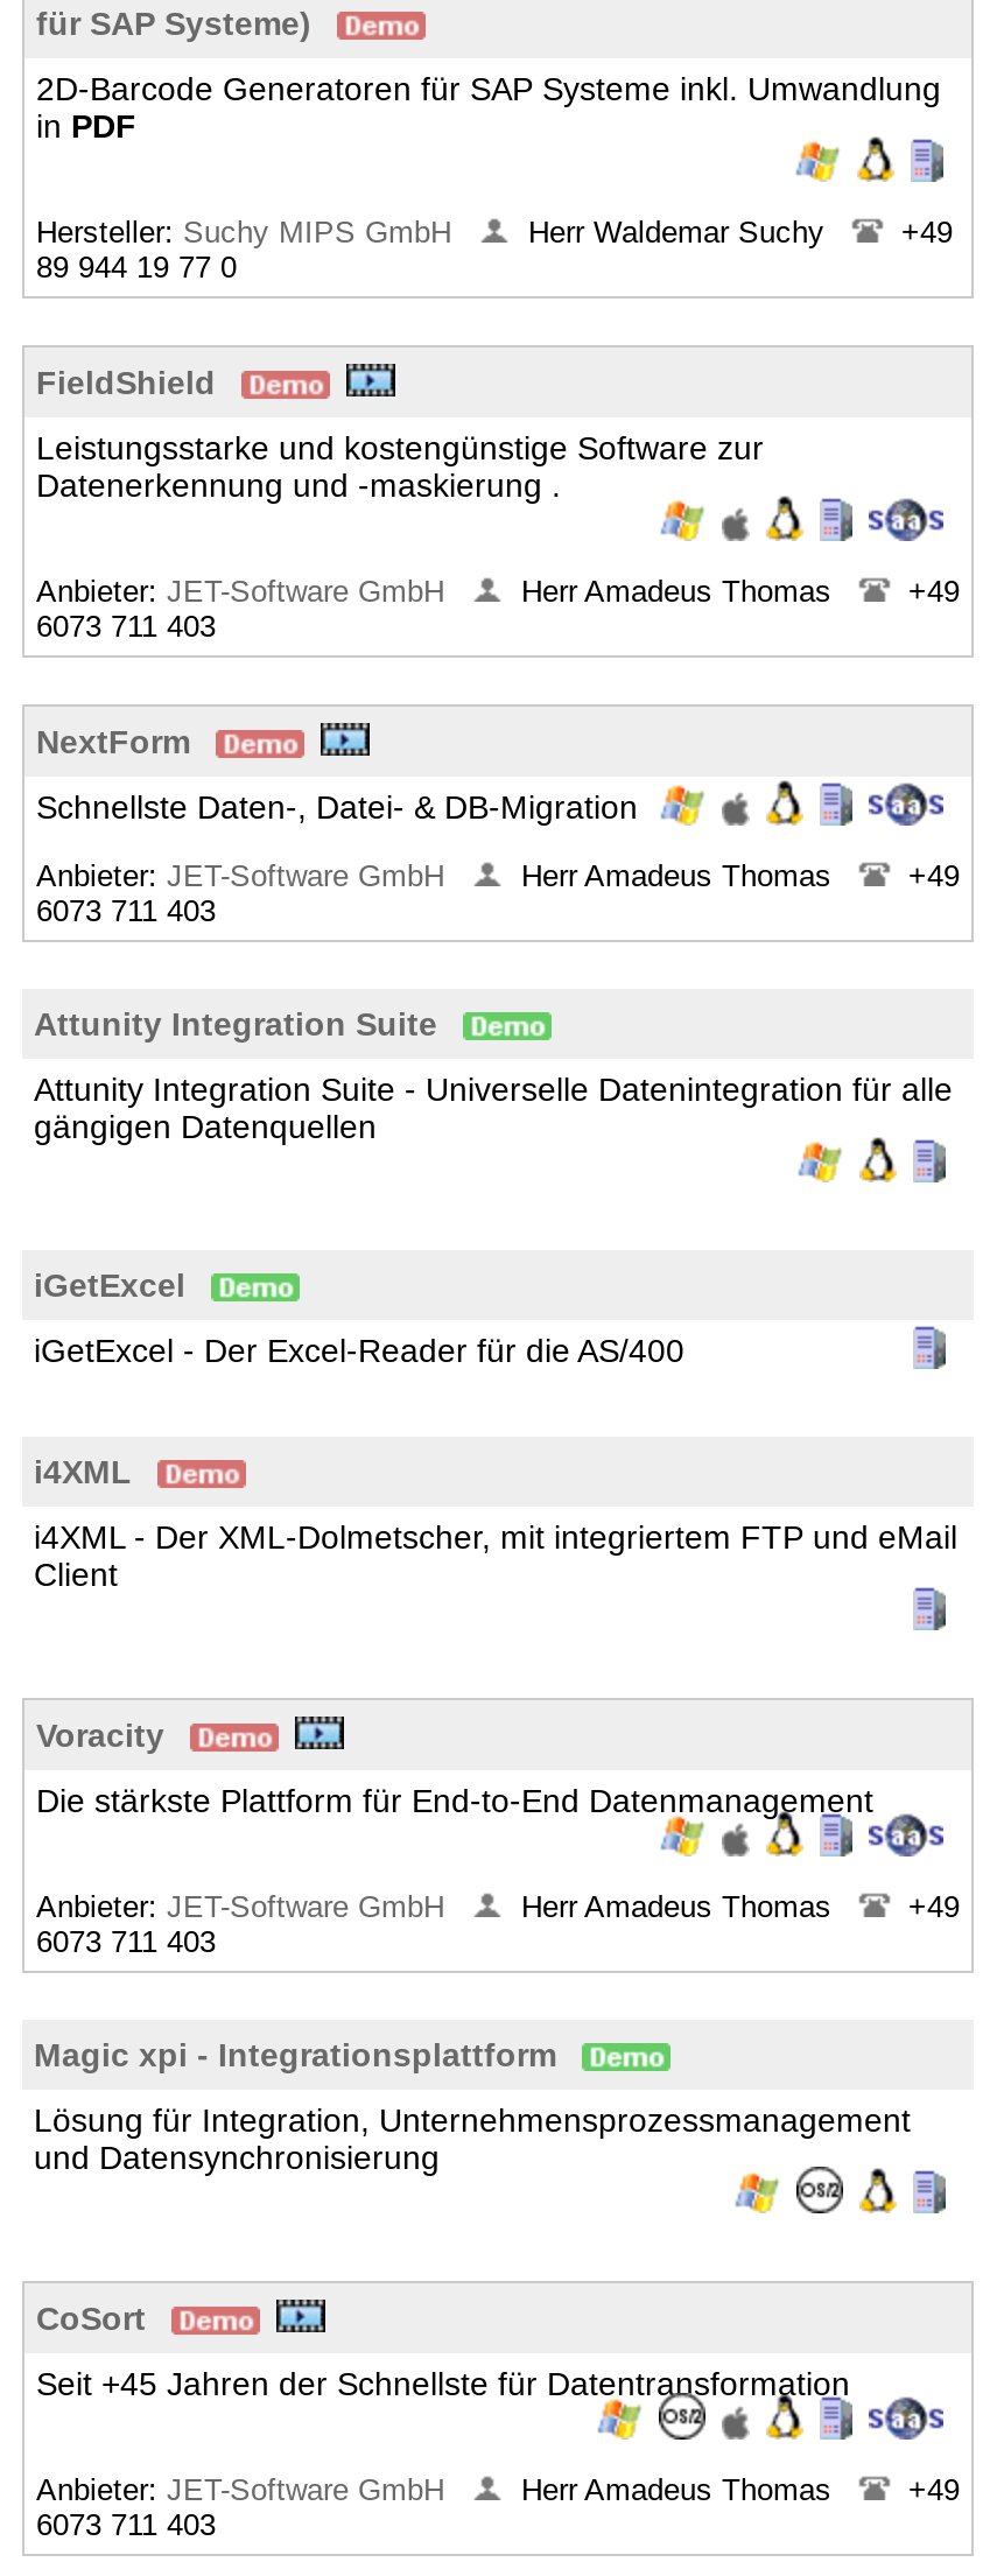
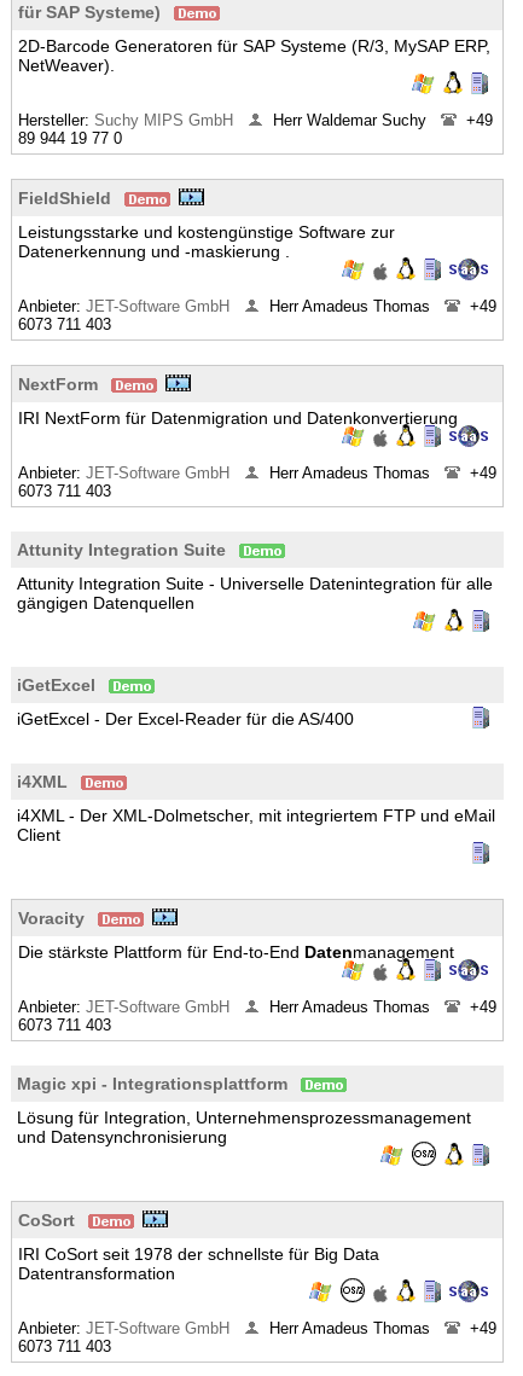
- 2D-Barcode Generatoren für SAP Systeme inkl. Umwandlung
- in PDF
+ 2D-Barcode Generatoren für SAP Systeme (R/3, MySAP ERP,
+ NetWeaver).

- Schnellste Daten-, Datei- & DB-Migration
+ IRI NextForm für Datenmigration und Datenkonvertierung

- Seit +45 Jahren der Schnellste für Datentransformation
+ IRI CoSort seit 1978 der schnellste für Big Data
+ Datentransformation
